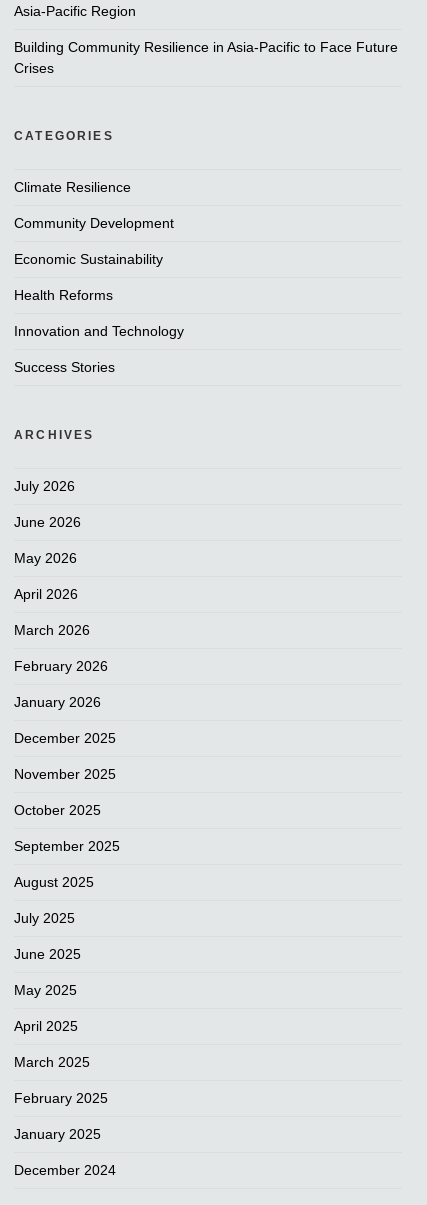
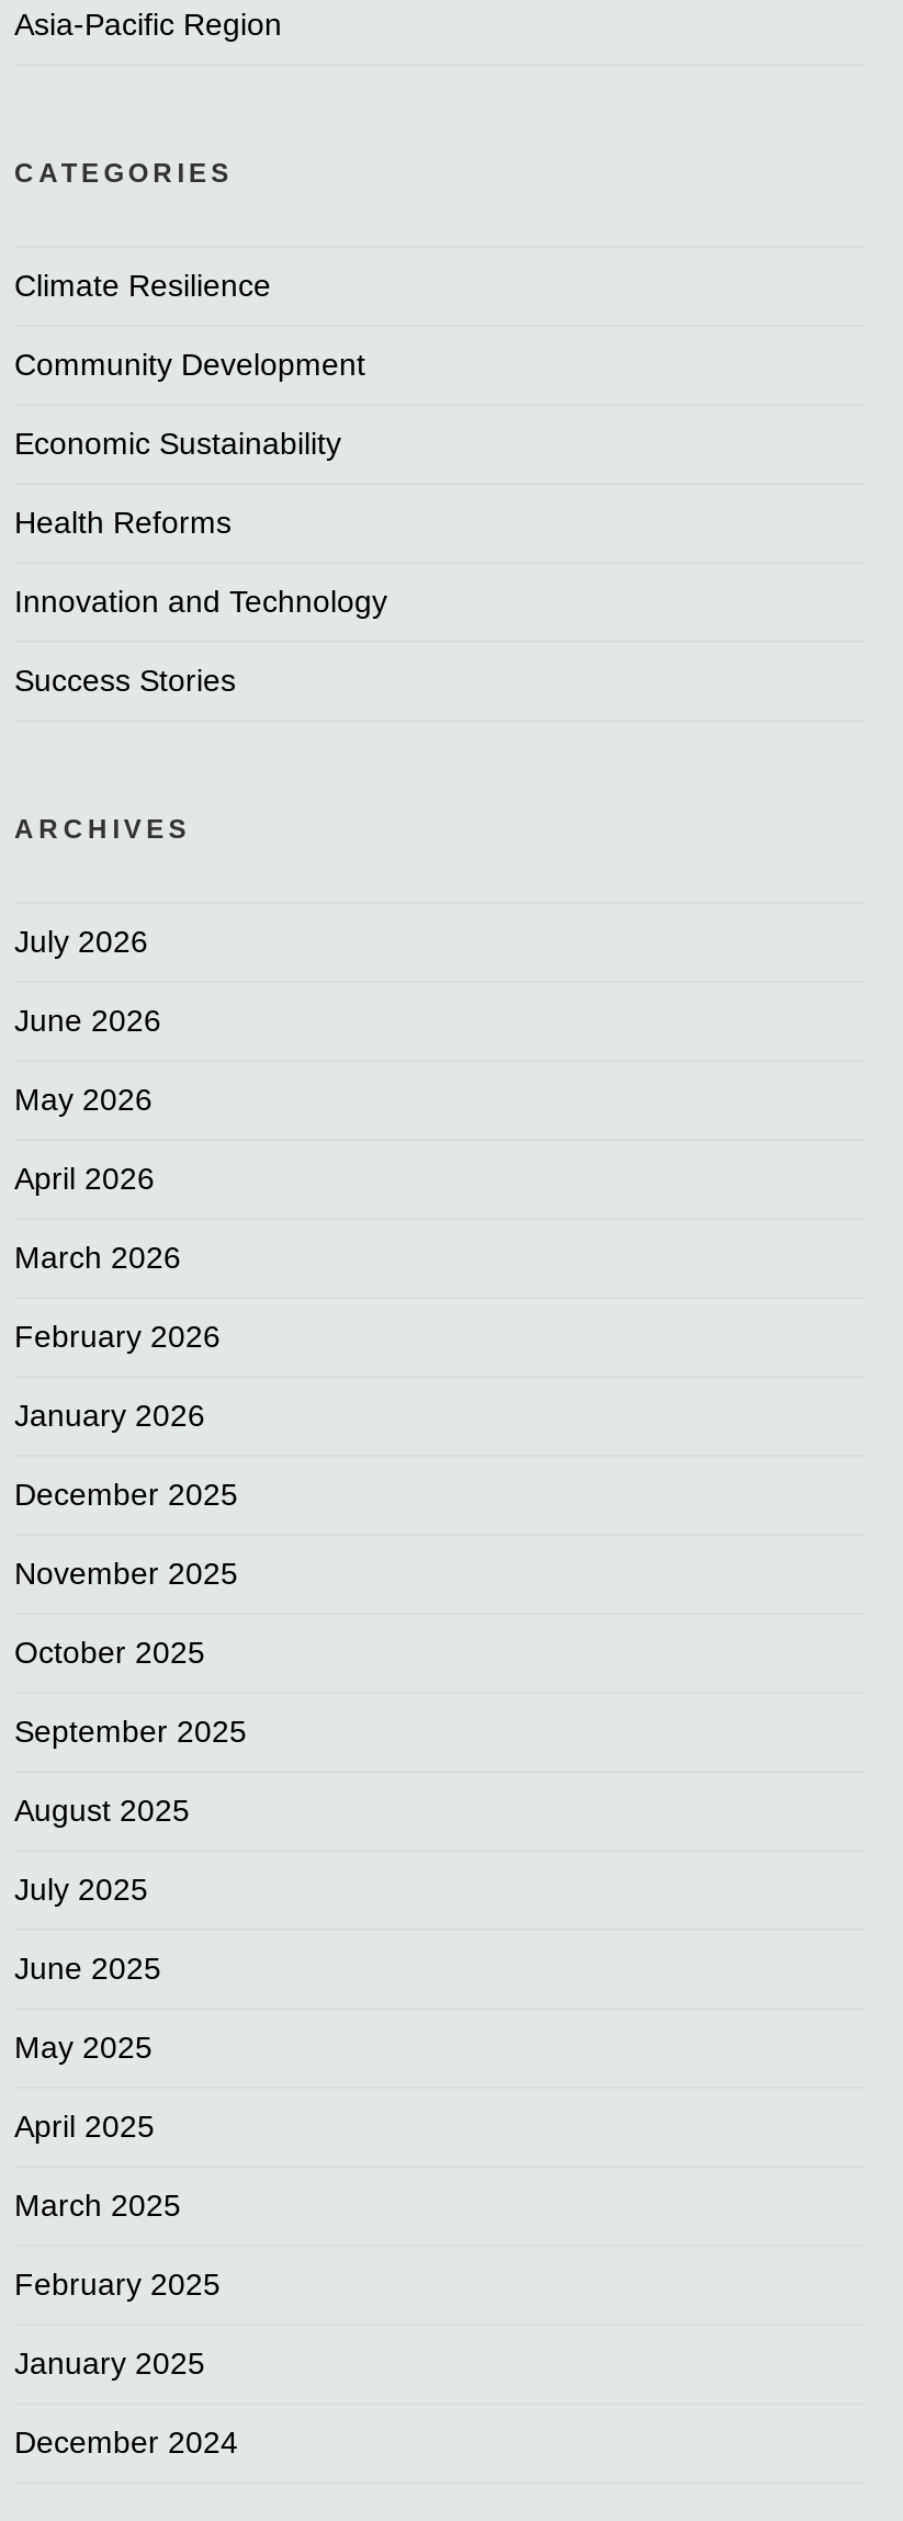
- Building Community Resilience in Asia-Pacific to Face Future
- Crises
